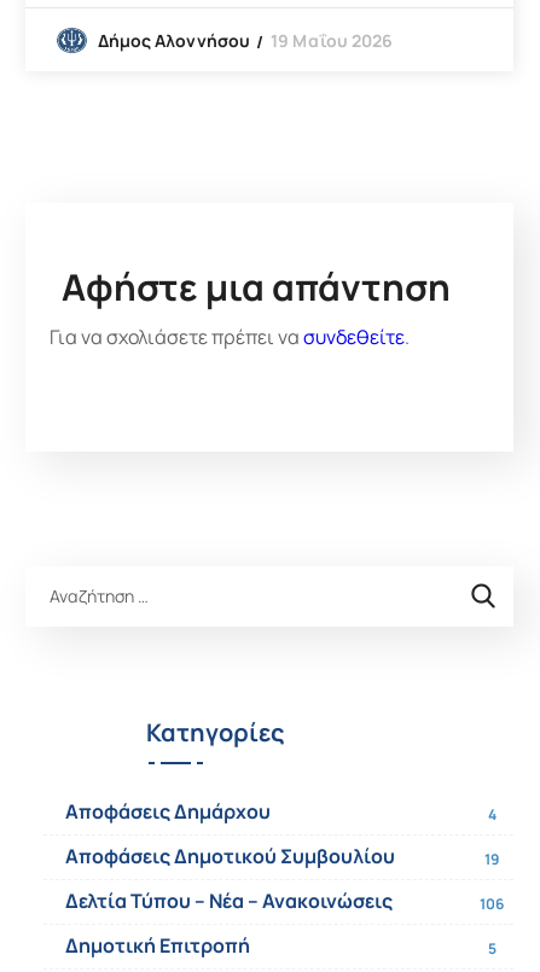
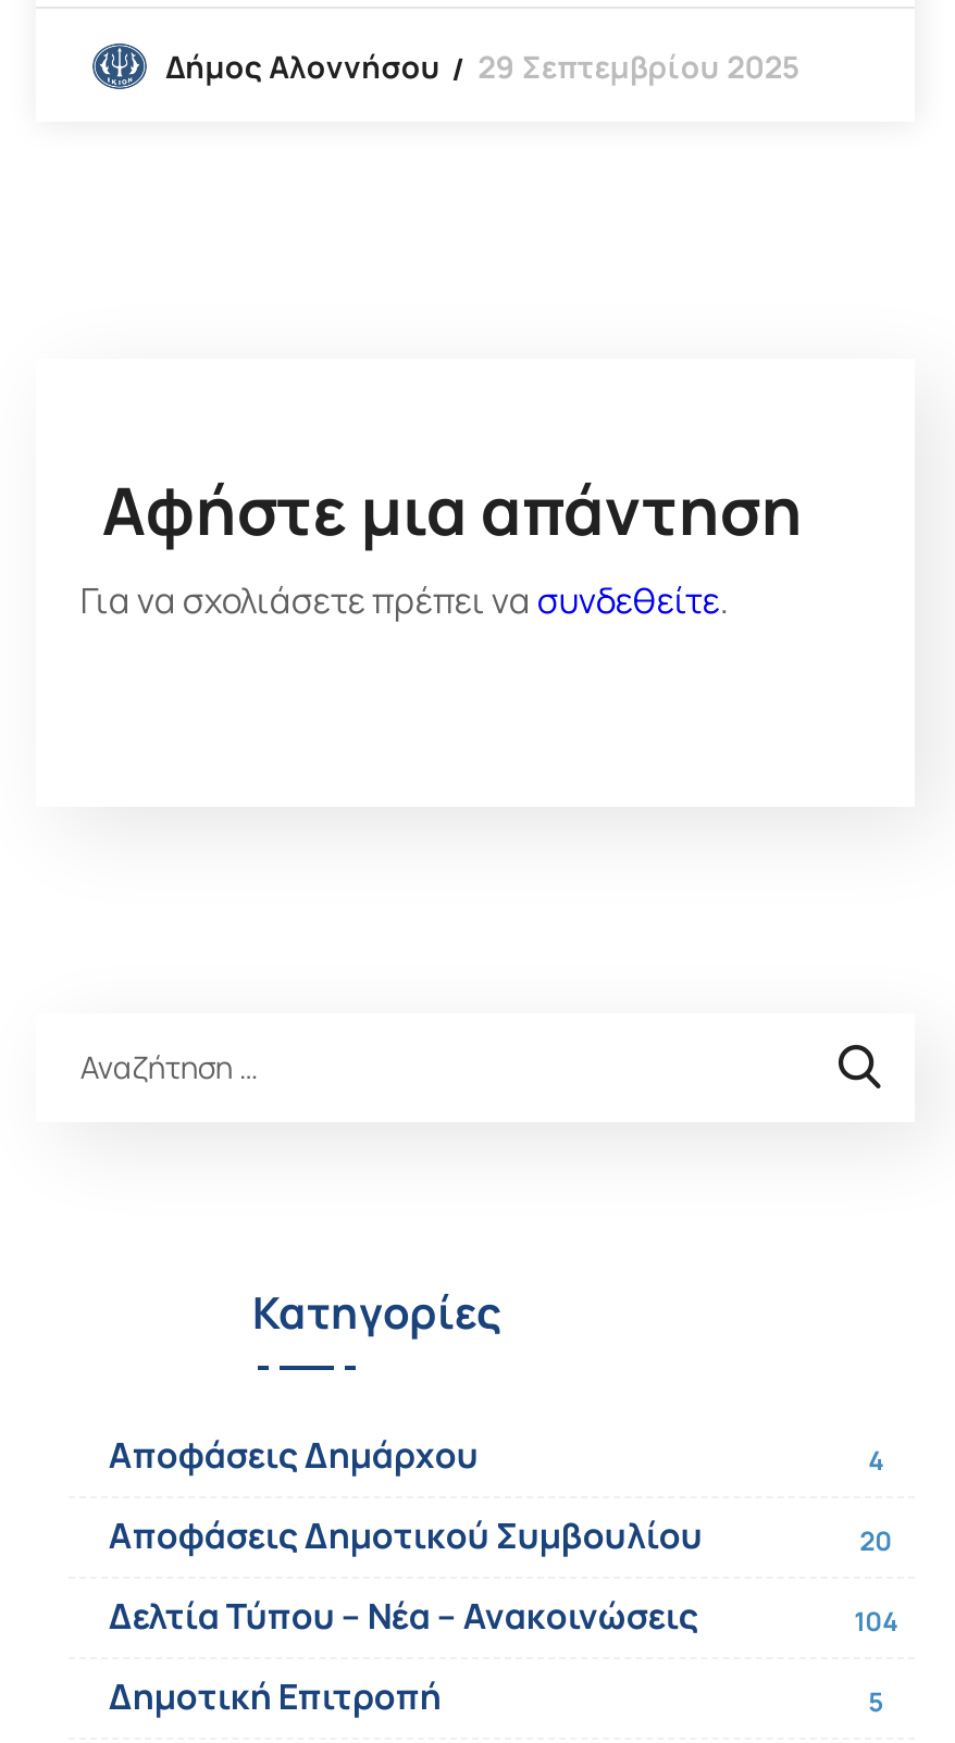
- Δήμος Αλοννήσου 19 Μαΐου 2026
+ Δήμος Αλοννήσου 29 Σεπτεμβρίου 2025

- 19
+ 20

- 106
+ 104
